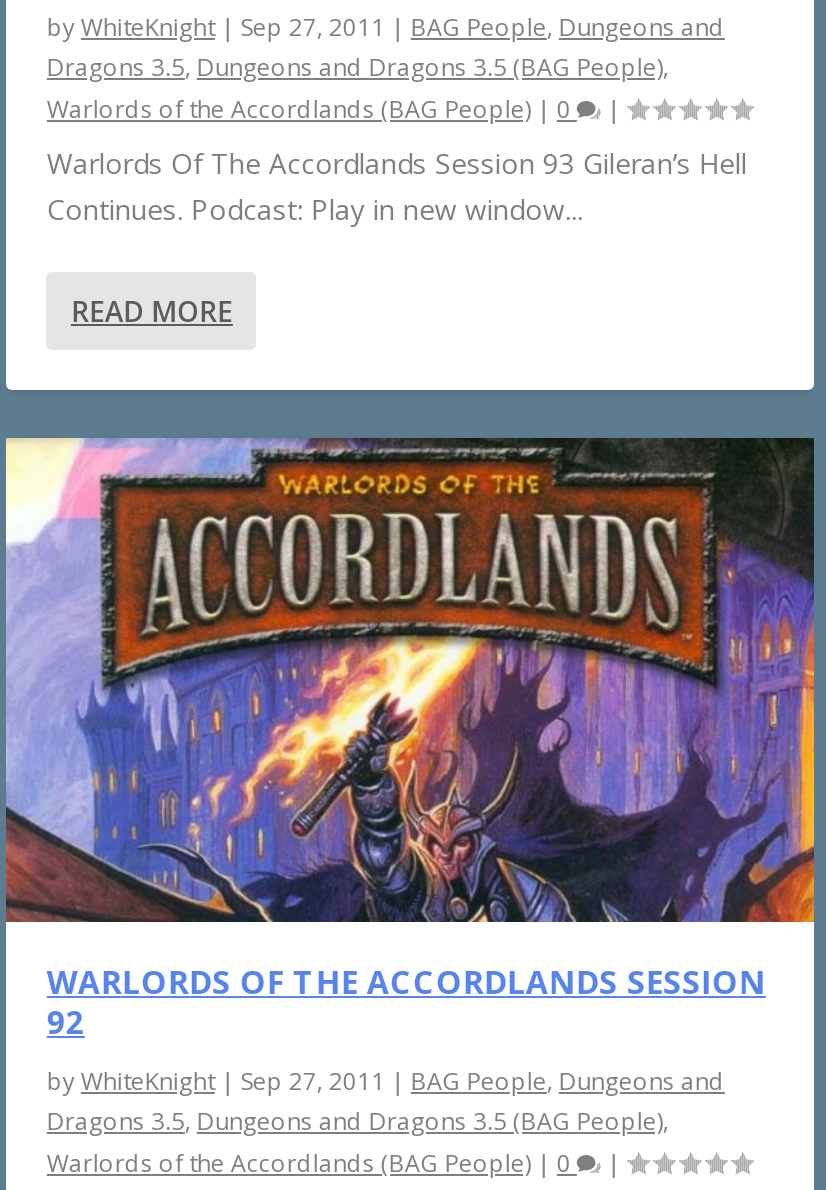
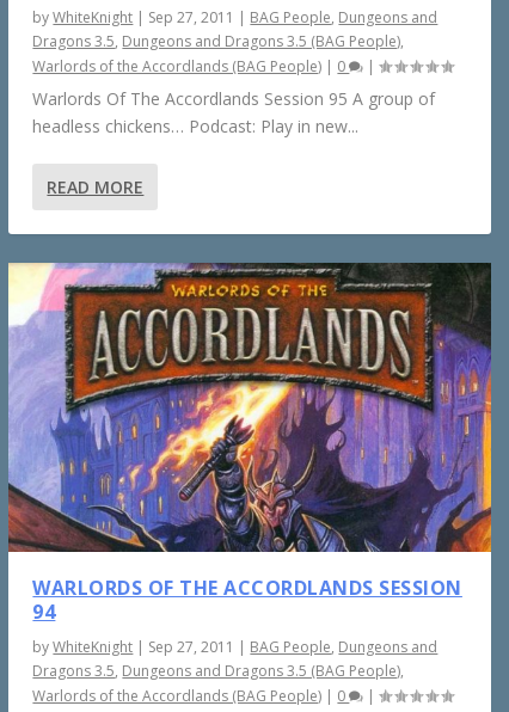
- Warlords Of The Accordlands Session 93 Gileran’s Hell
- Continues. Podcast: Play in new window...
+ Warlords Of The Accordlands Session 95 A group of
+ headless chickens… Podcast: Play in new...

- 92
+ 94
